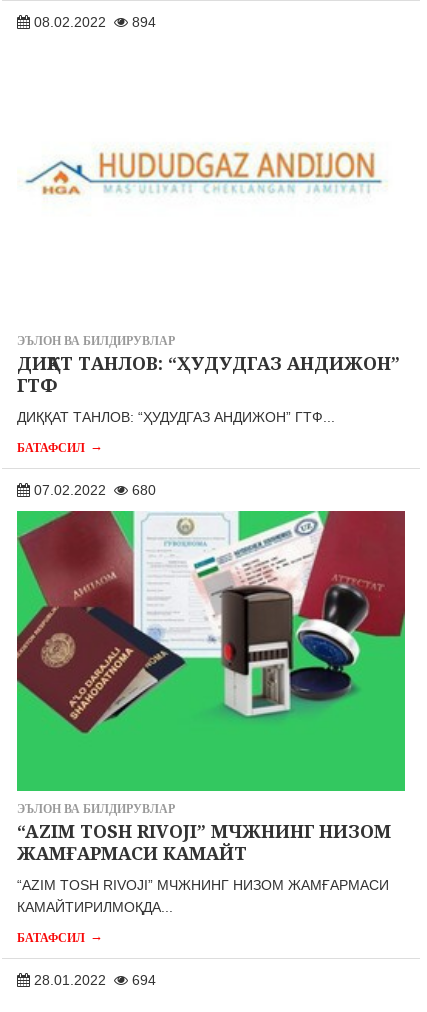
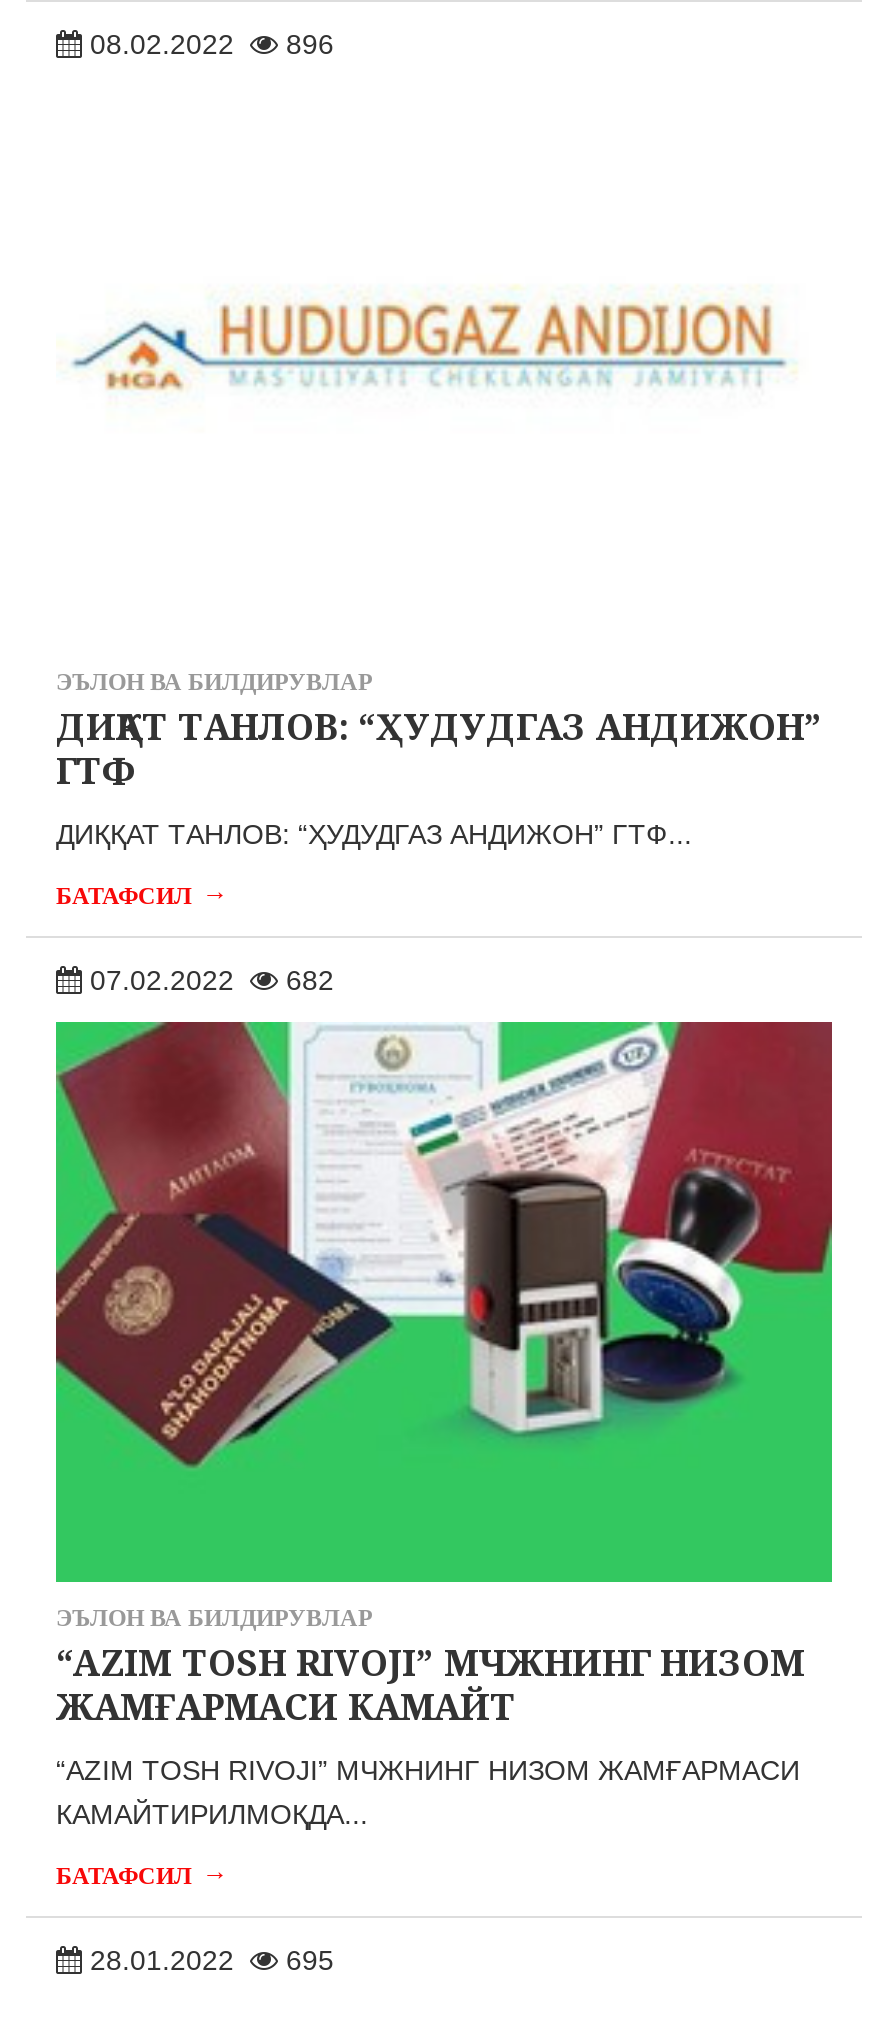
- 08.02.2022 894
+ 08.02.2022 896

- 07.02.2022 680
+ 07.02.2022 682

- 28.01.2022 694
+ 28.01.2022 695
